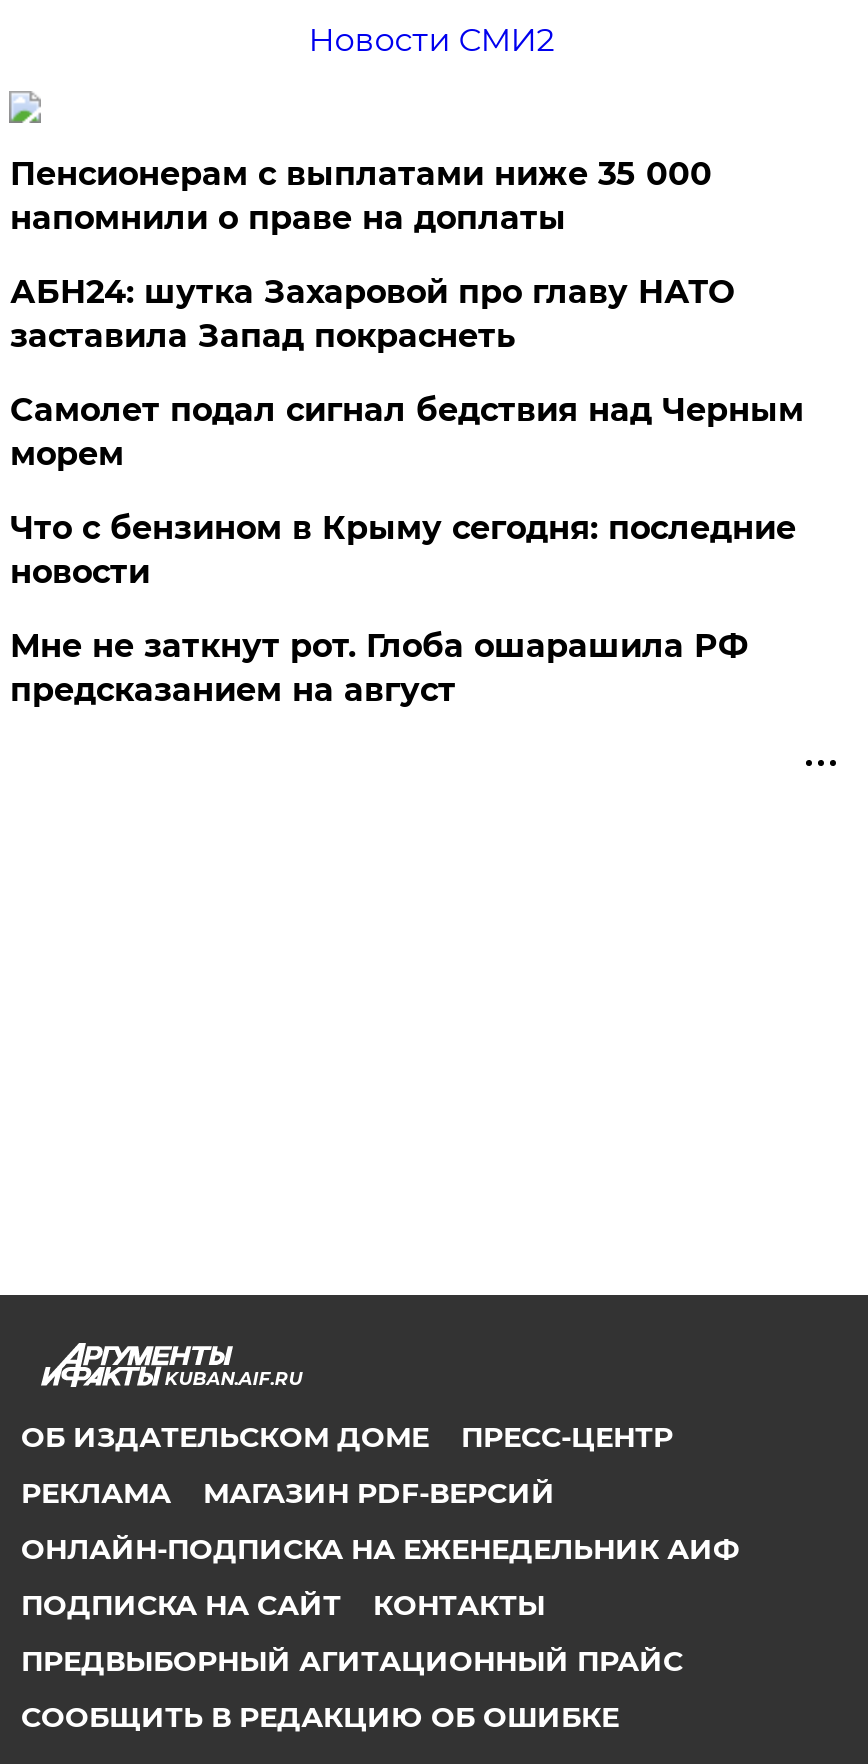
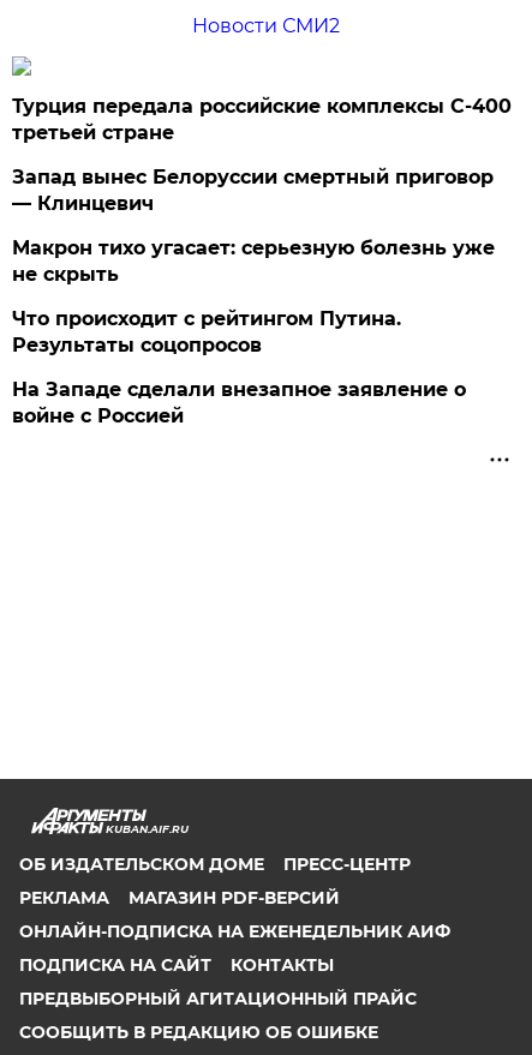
- Пенсионерам с выплатами ниже 35 000
- напомнили о праве на доплаты
+ Турция передала российские комплексы С-400
+ третьей стране

- АБН24: шутка Захаровой про главу НАТО
- заставила Запад покраснеть
+ Запад вынес Белоруссии смертный приговор
+ — Клинцевич

- Самолет подал сигнал бедствия над Черным
- морем
+ Макрон тихо угасает: серьезную болезнь уже
+ не скрыть

- Что с бензином в Крыму сегодня: последние
- новости
+ Что происходит с рейтингом Путина.
+ Результаты соцопросов

- Мне не заткнут рот. Глоба ошарашила РФ
- предсказанием на август
+ На Западе сделали внезапное заявление о
+ войне с Россией
